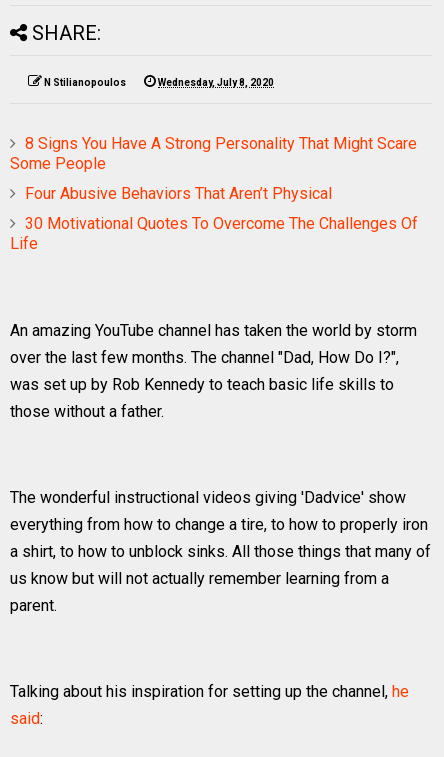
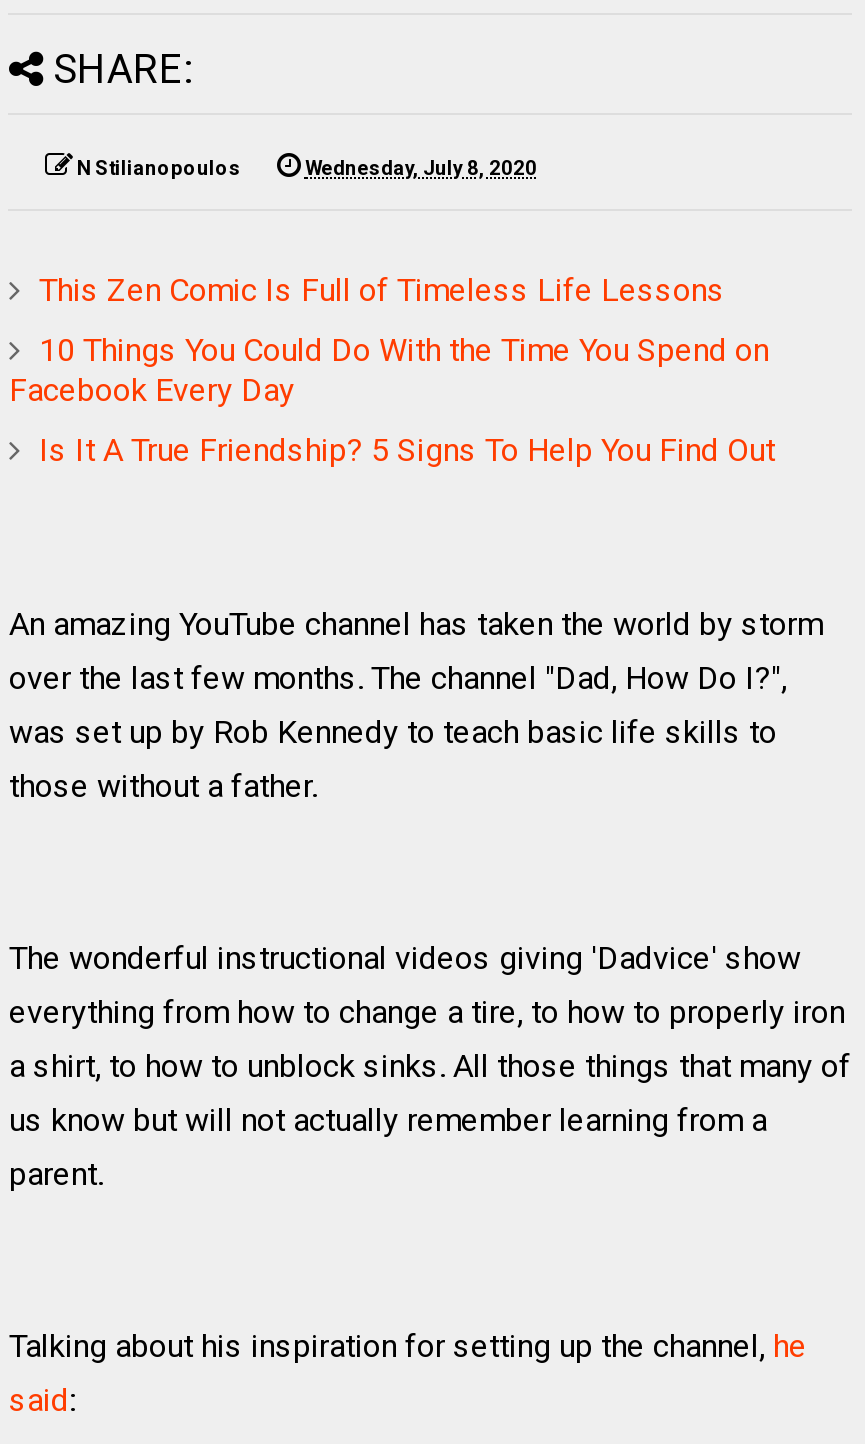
- 8 Signs You Have A Strong Personality That Might Scare
- Some People
+ This Zen Comic Is Full of Timeless Life Lessons

- Four Abusive Behaviors That Aren’t Physical
+ 10 Things You Could Do With the Time You Spend on
+ Facebook Every Day

- 30 Motivational Quotes To Overcome The Challenges Of
- Life
+ Is It A True Friendship? 5 Signs To Help You Find Out
